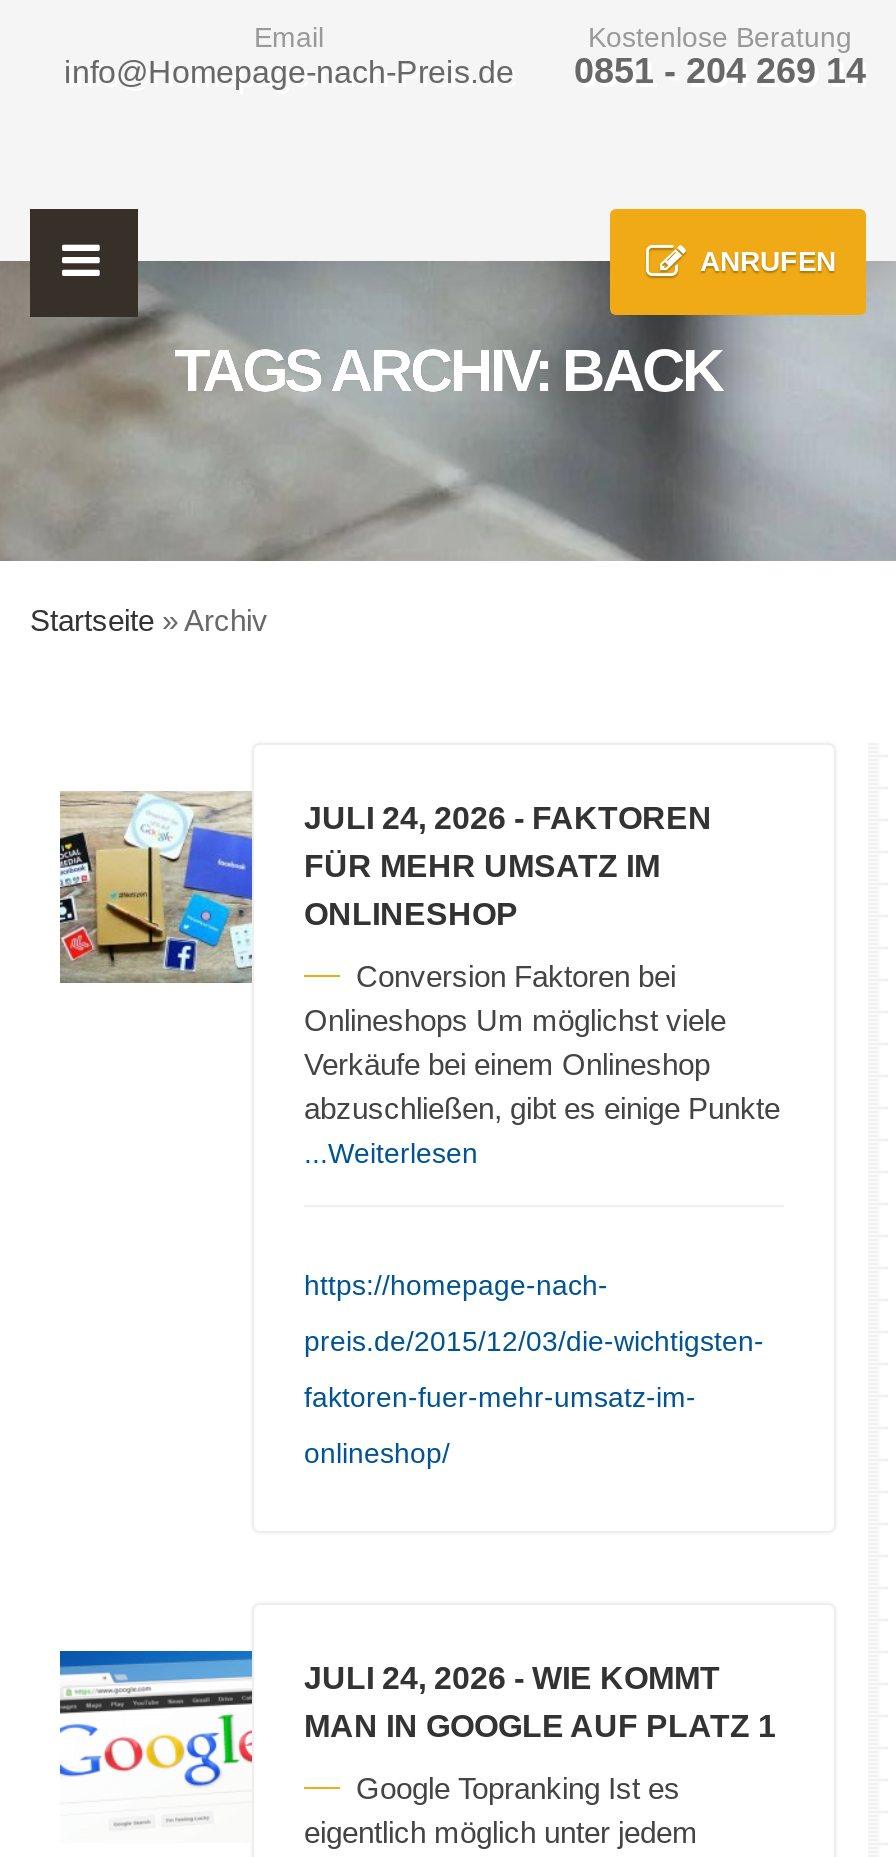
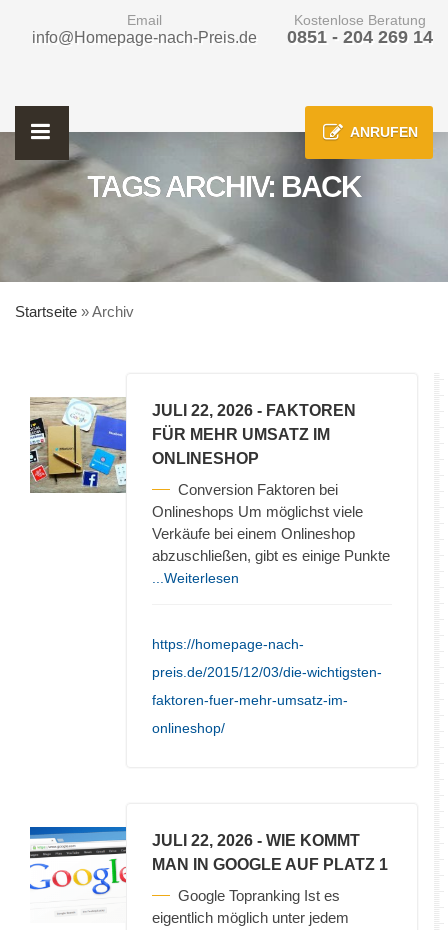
- JULI 24, 2026 - FAKTOREN
+ JULI 22, 2026 - FAKTOREN

- JULI 24, 2026 - WIE KOMMT
+ JULI 22, 2026 - WIE KOMMT
